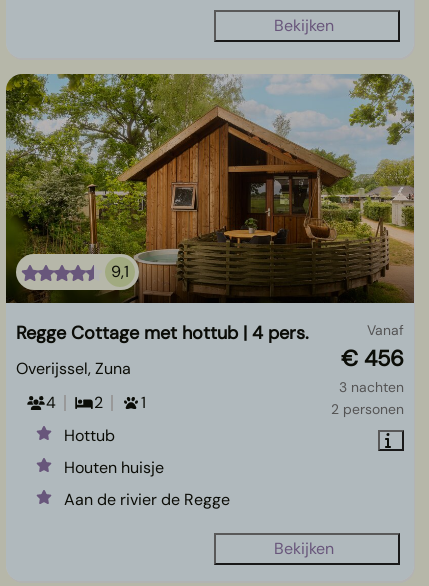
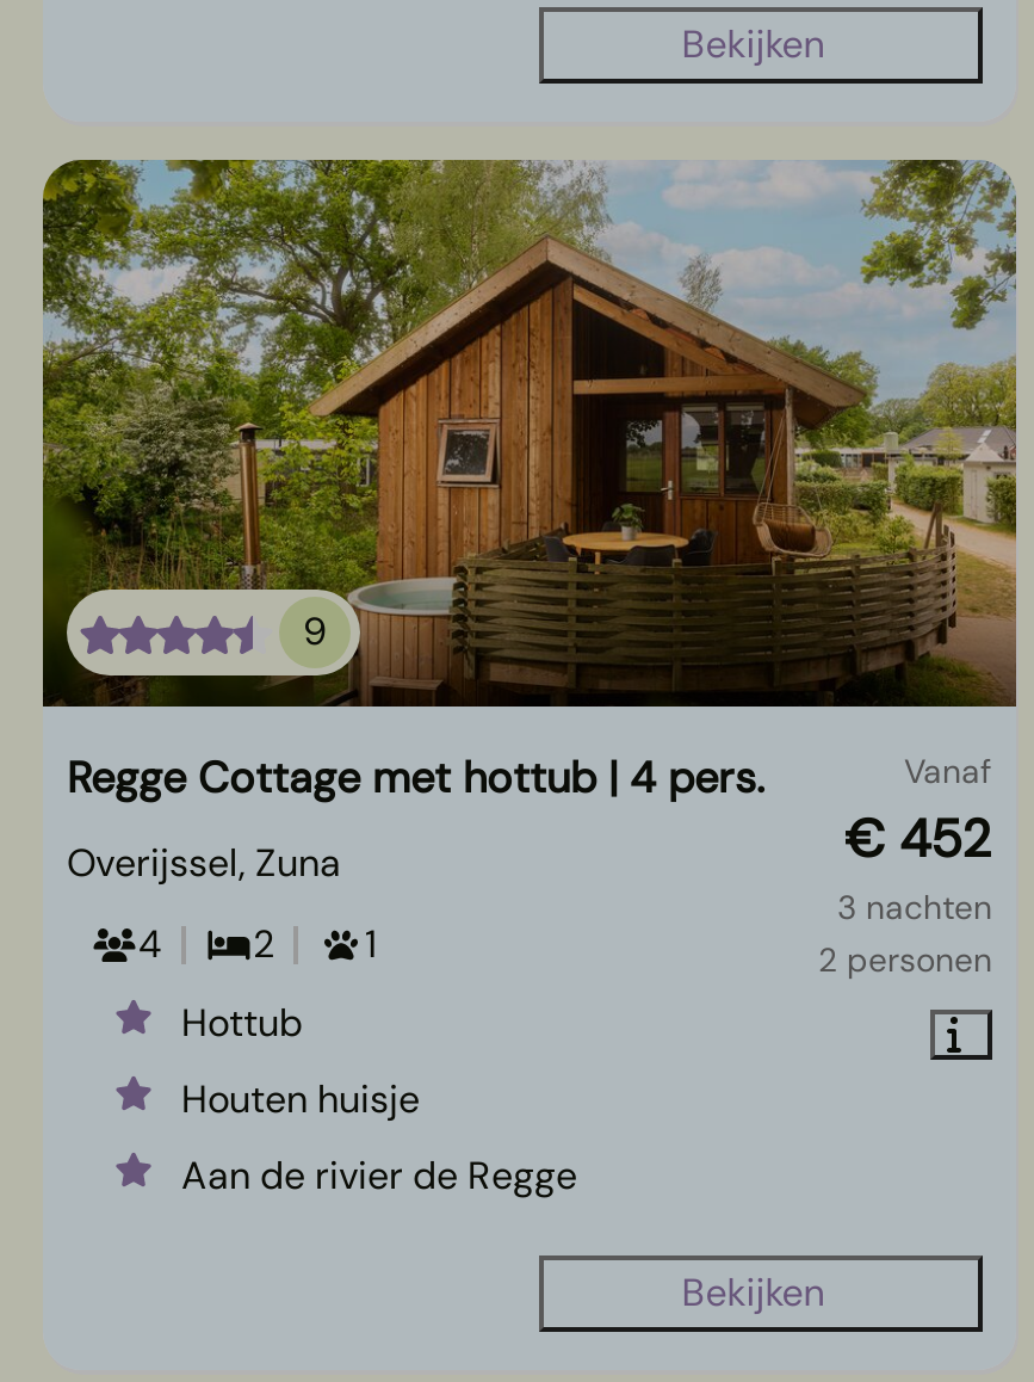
- 9,1
+ 9

- € 456
+ € 452
